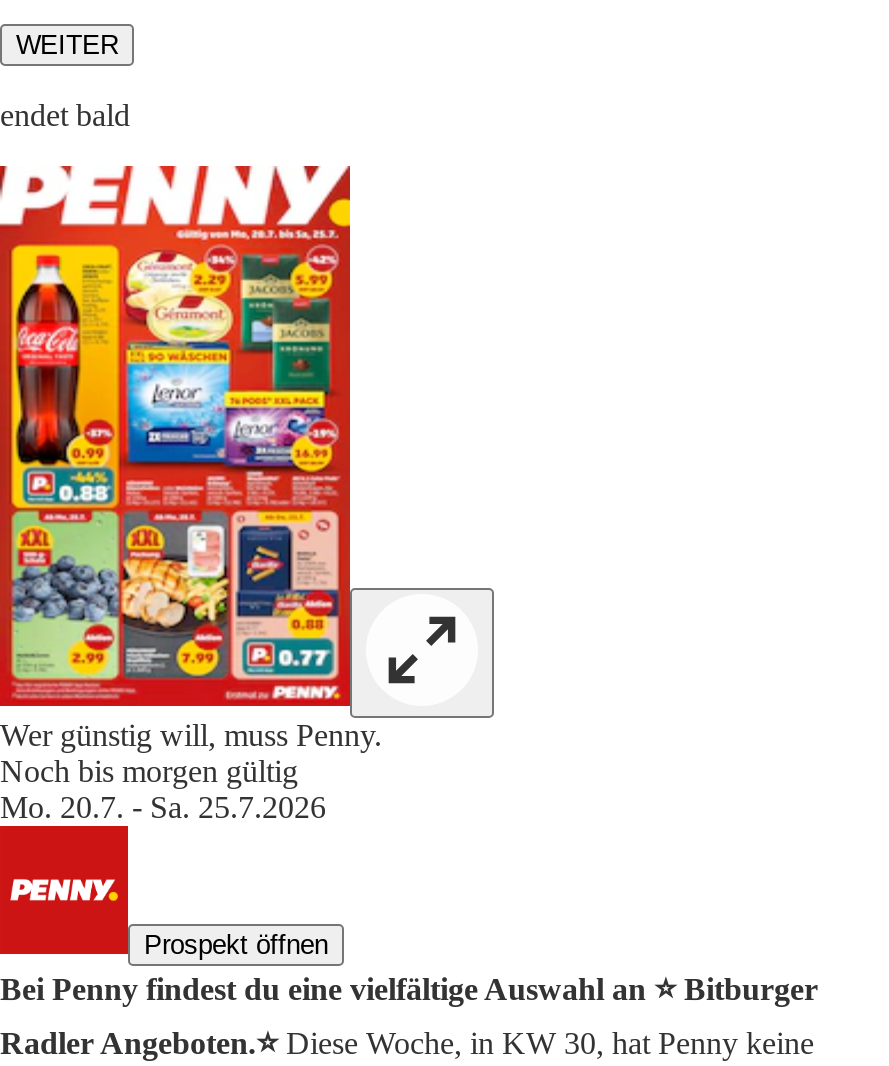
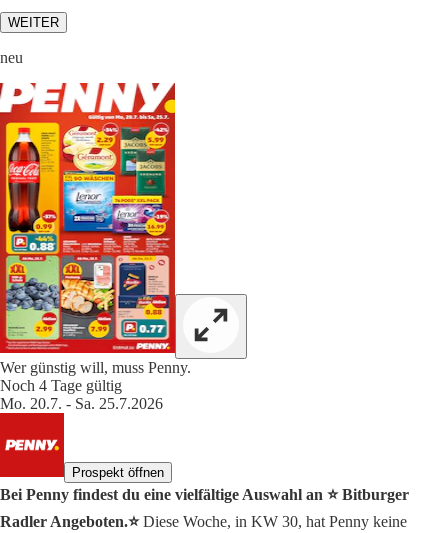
- endet bald
+ neu

- Noch bis morgen gültig
+ Noch 4 Tage gültig
